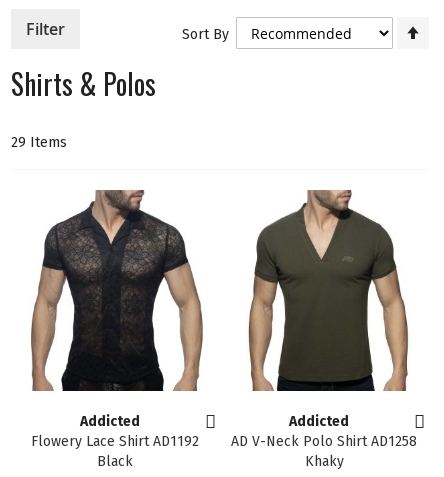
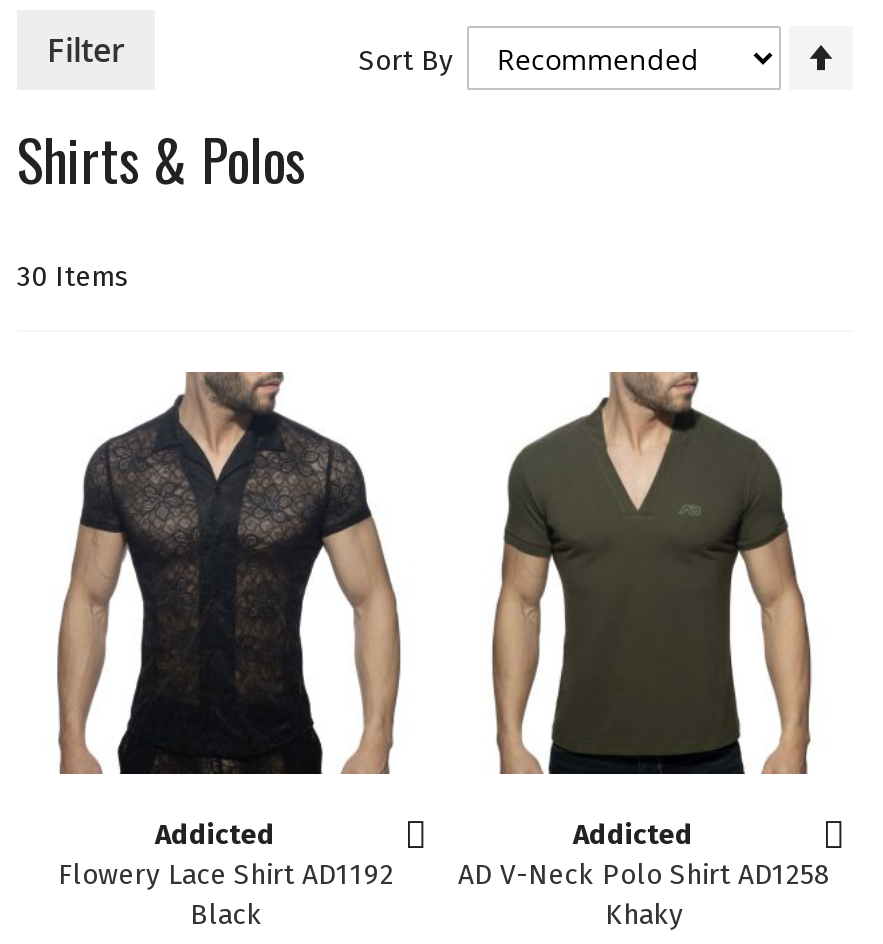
- 29 Items
+ 30 Items
